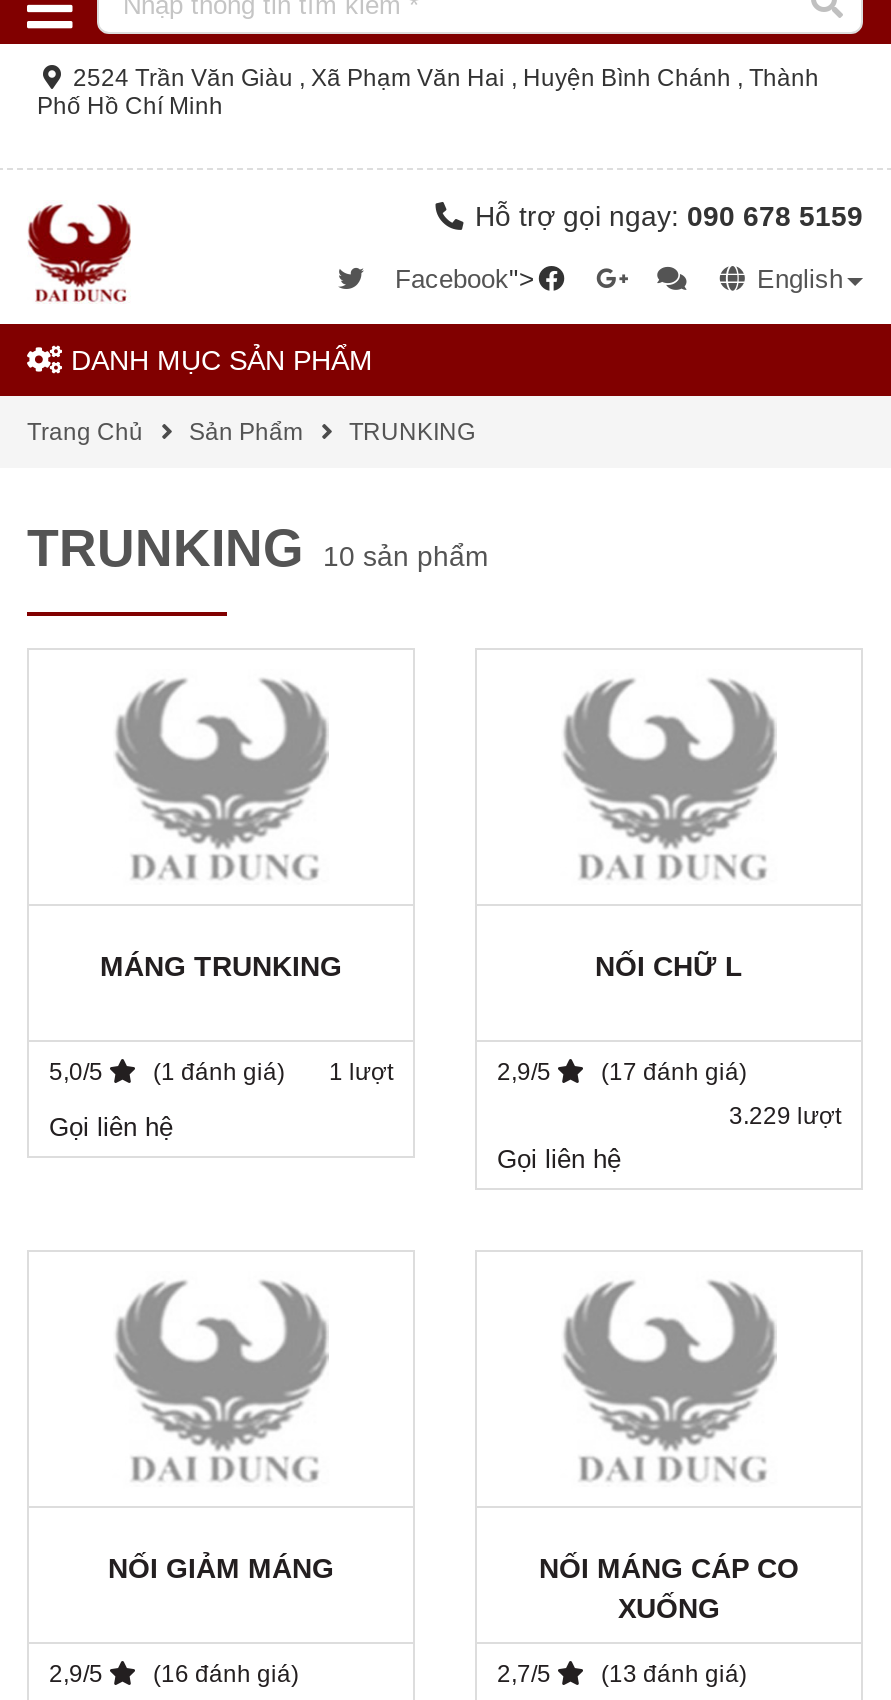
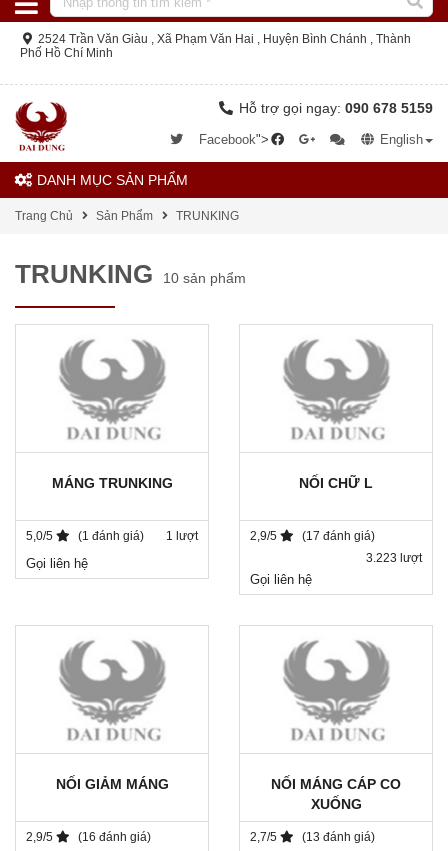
- 3.229 lượt
+ 3.223 lượt
